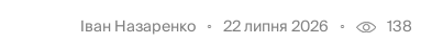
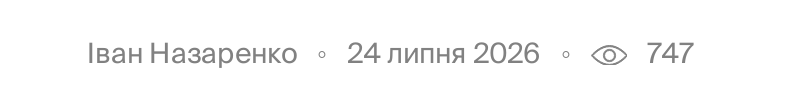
- 22 липня 2026
- 138
+ 24 липня 2026
+ 747
